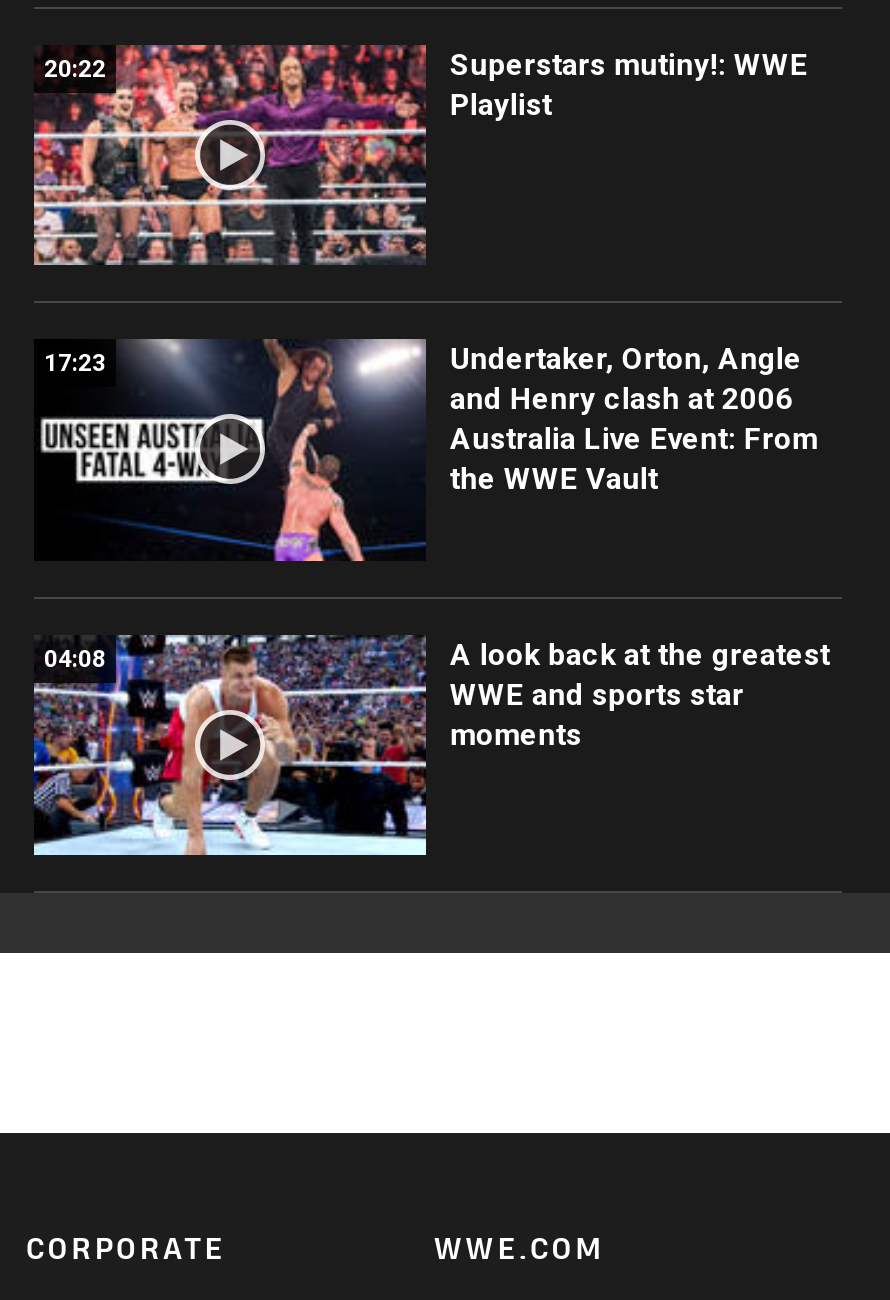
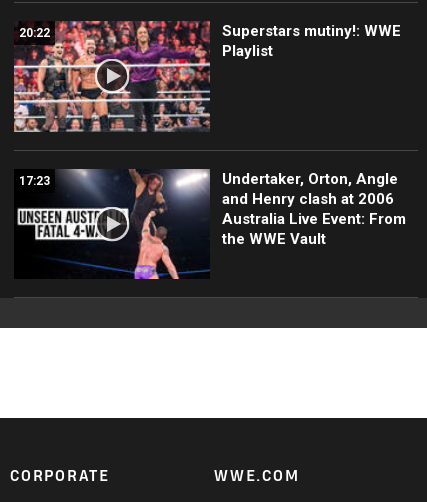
- [image]
- 04:08
- A look back at the greatest
- WWE and sports star
- moments
